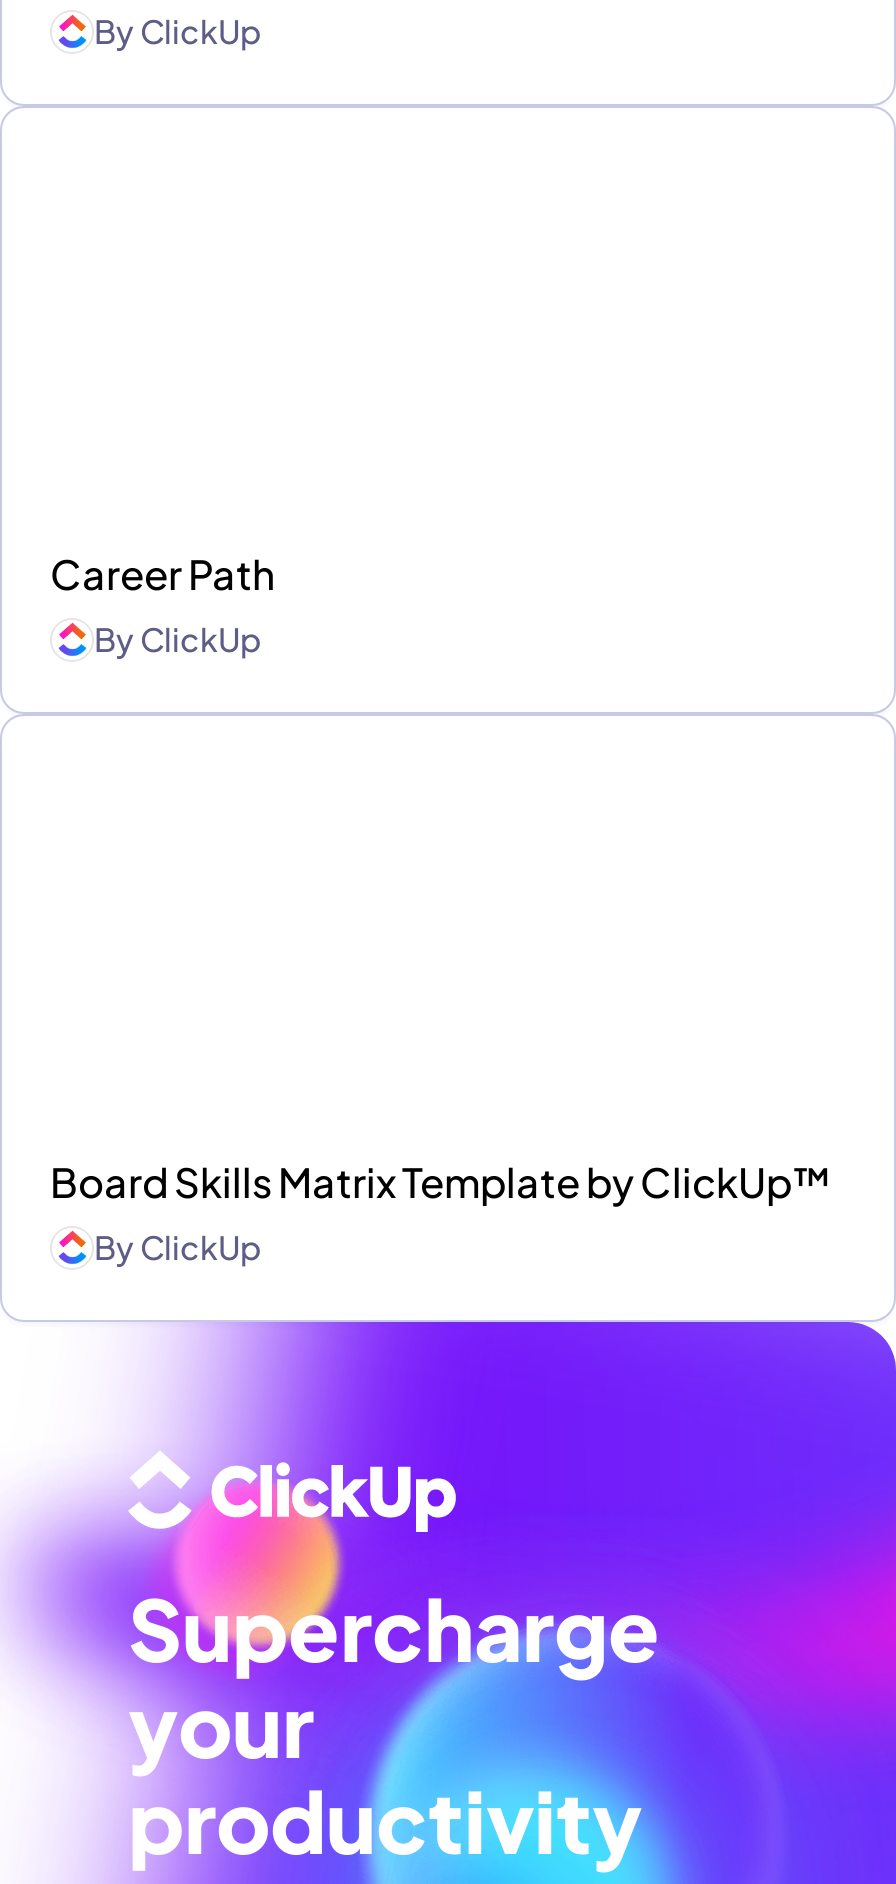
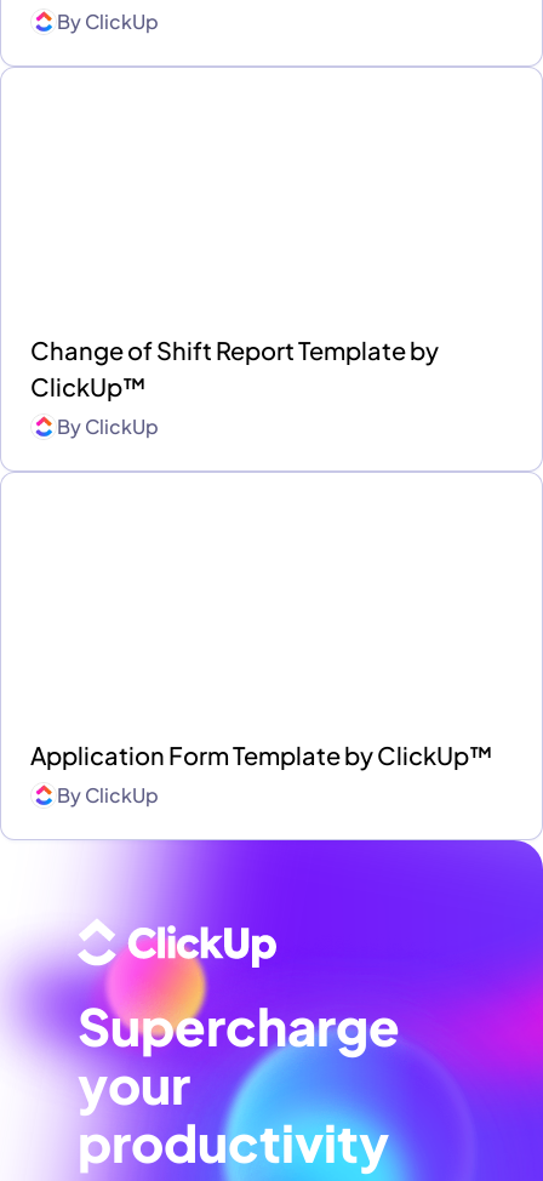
- Career Path
+ Change of Shift Report Template by
+ ClickUp™

- Board Skills Matrix Template by ClickUp™
+ Application Form Template by ClickUp™
